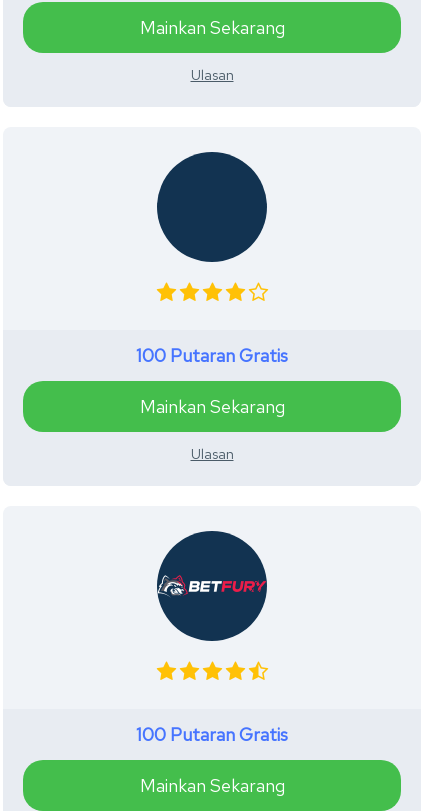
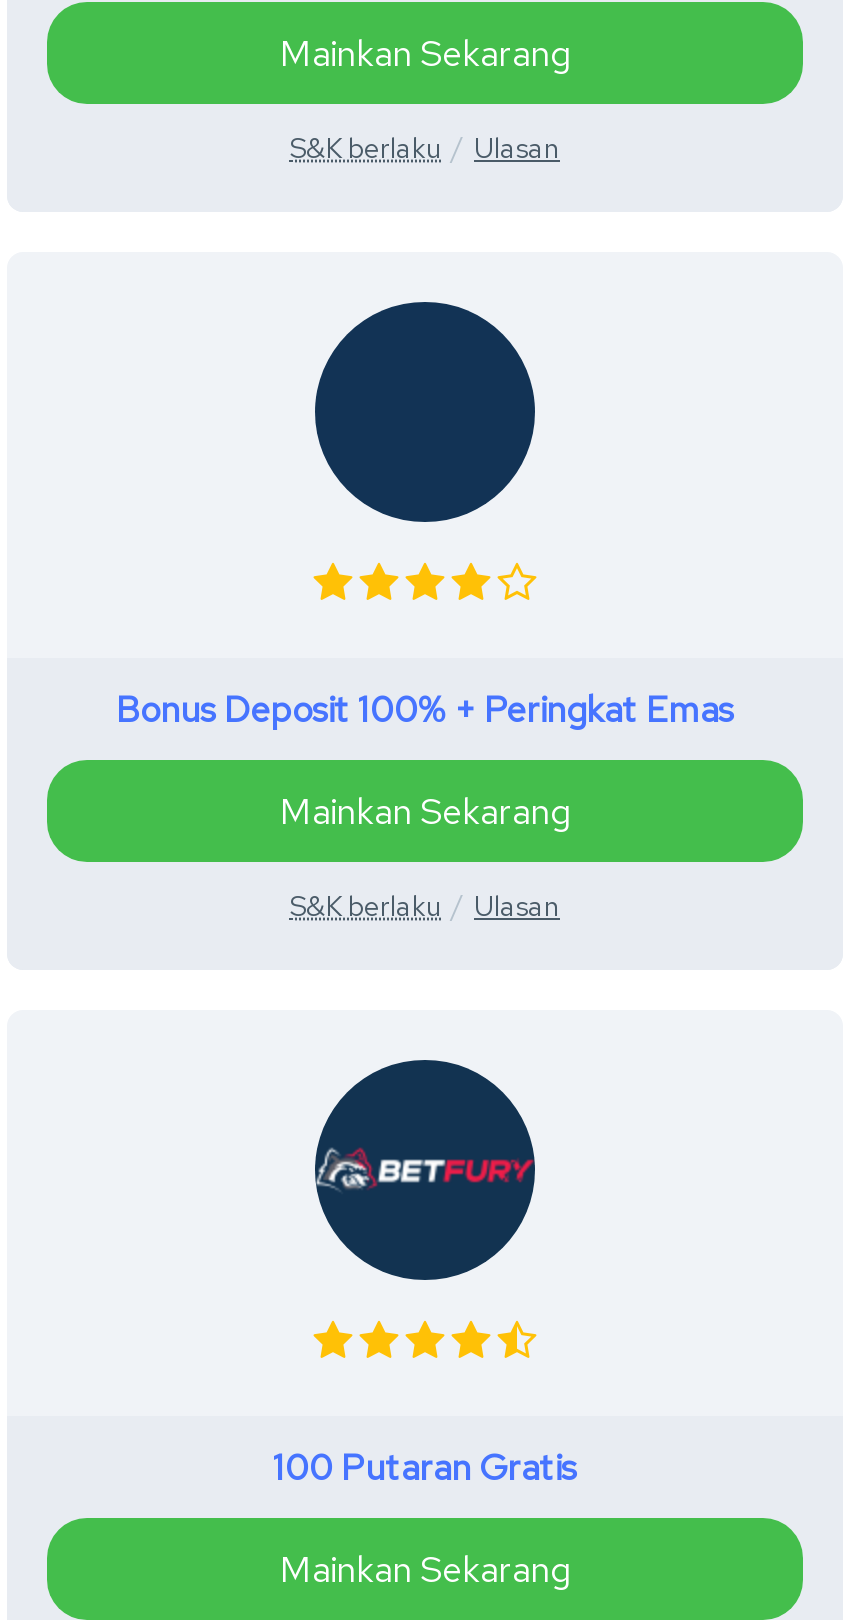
+ S&K berlaku

- 100 Putaran Gratis
+ Bonus Deposit 100% + Peringkat Emas

+ S&K berlaku
